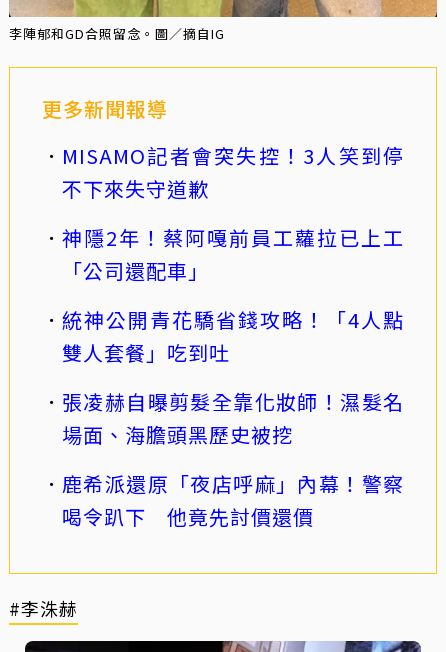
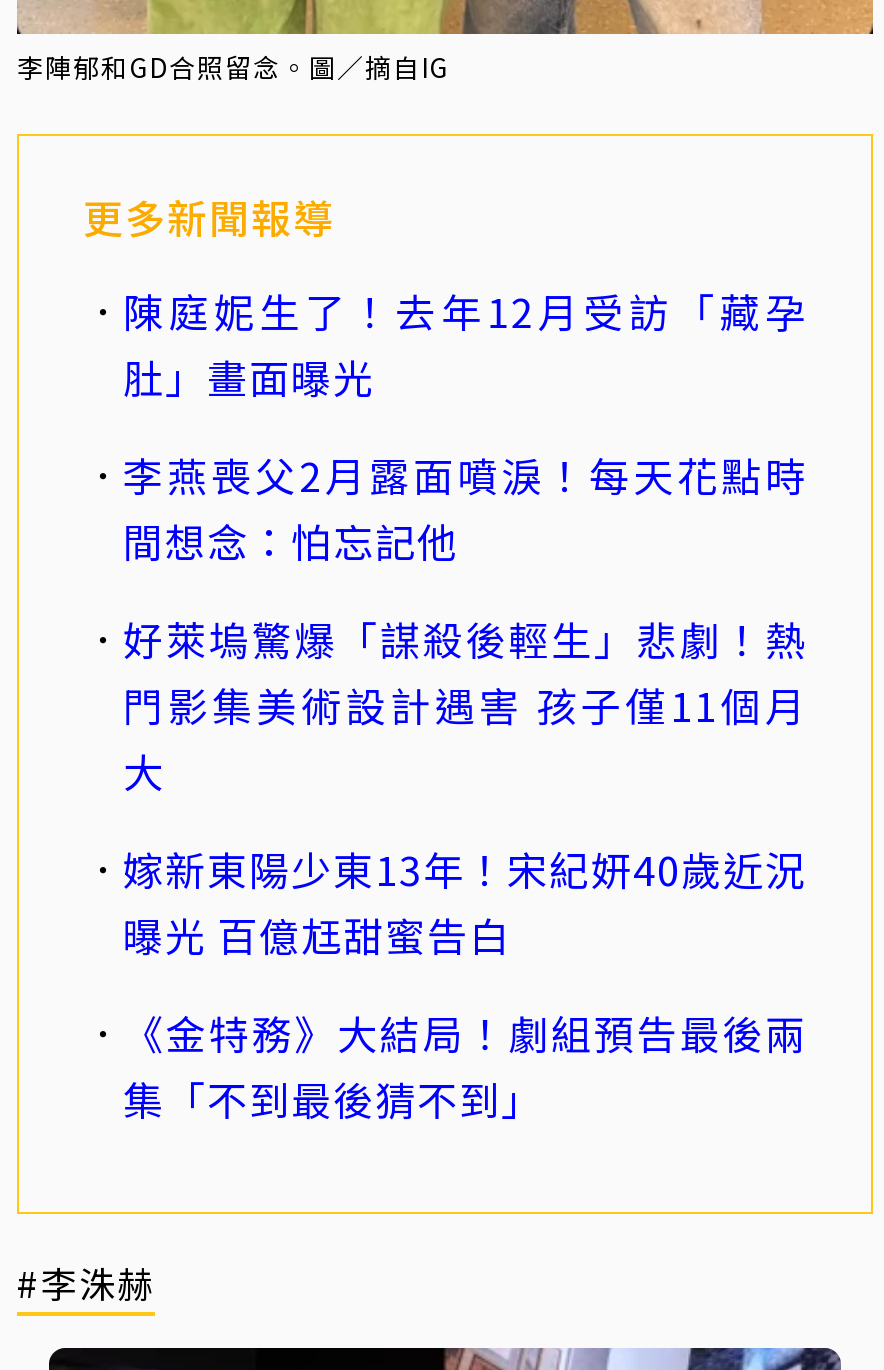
- MISAMO記者會突失控！3人笑到停
- 不下來失守道歉
+ 陳庭妮生了！去年12月受訪「藏孕
+ 肚」畫面曝光

- 神隱2年！蔡阿嘎前員工蘿拉已上工
- 「公司還配車」
+ 李燕喪父2月露面噴淚！每天花點時
+ 間想念：怕忘記他

- 統神公開青花驕省錢攻略！「4人點
- 雙人套餐」吃到吐
+ 好萊塢驚爆「謀殺後輕生」悲劇！熱
+ 門影集美術設計遇害 孩子僅11個月
+ 大

- 張凌赫自曝剪髮全靠化妝師！濕髮名
- 場面、海膽頭黑歷史被挖
+ 嫁新東陽少東13年！宋紀妍40歲近況
+ 曝光 百億尪甜蜜告白

- 鹿希派還原「夜店呼麻」內幕！警察
- 喝令趴下 他竟先討價還價
+ 《金特務》大結局！劇組預告最後兩
+ 集「不到最後猜不到」
